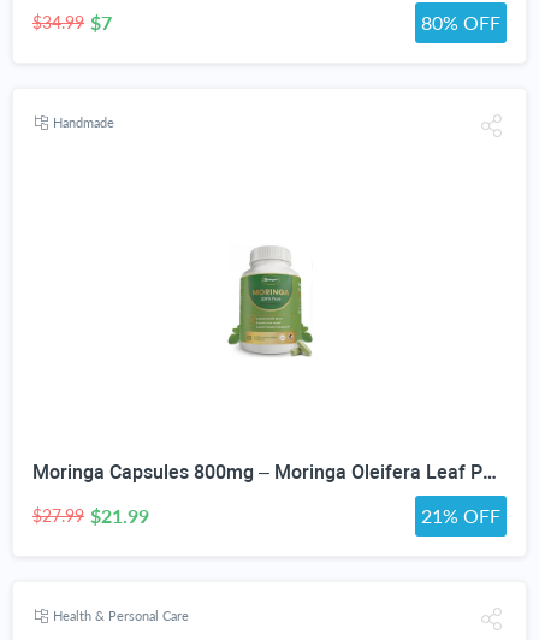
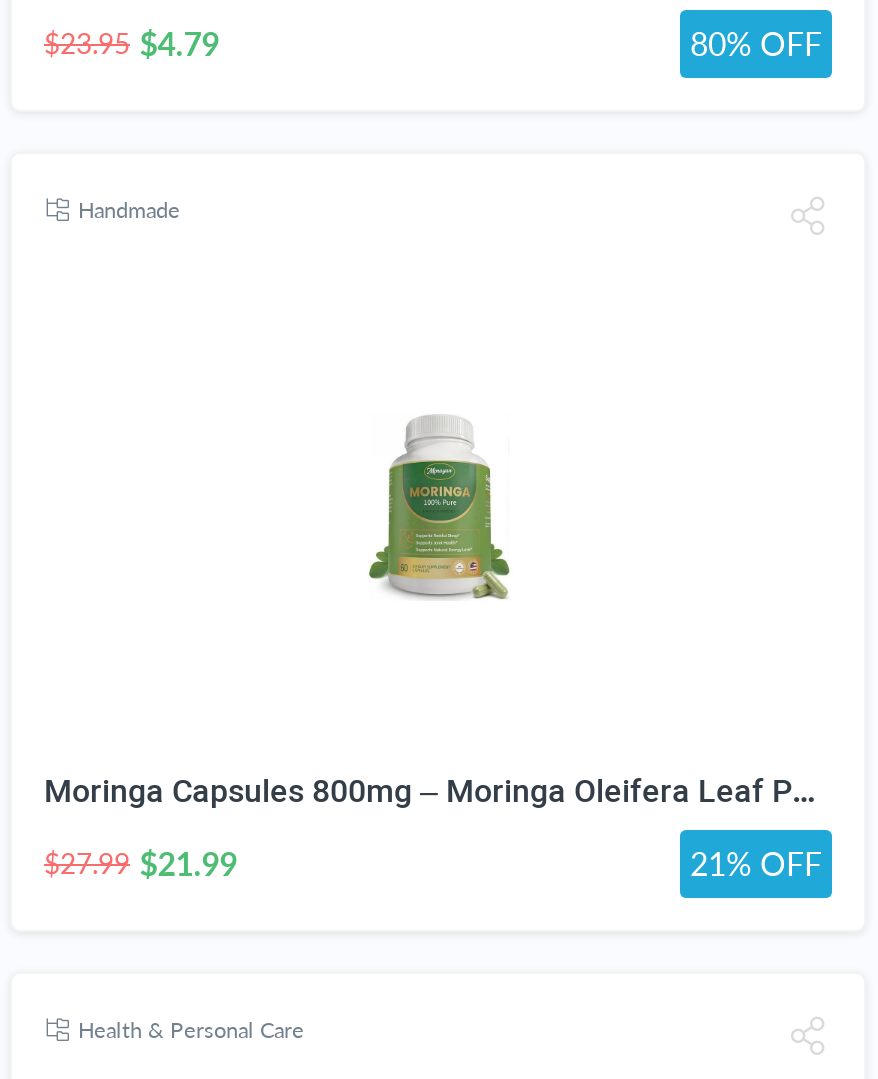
- $34.99 $7
+ $23.95 $4.79
